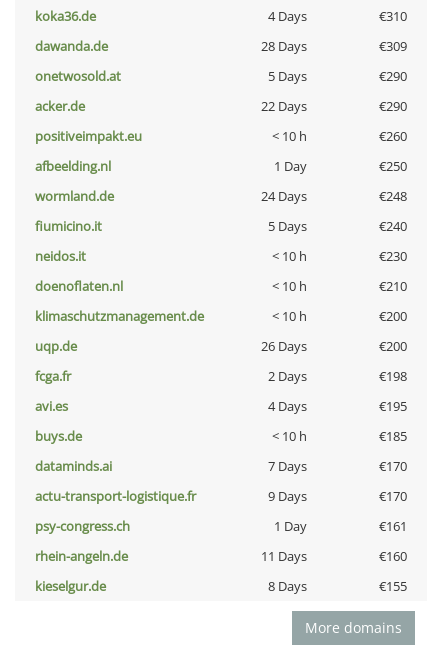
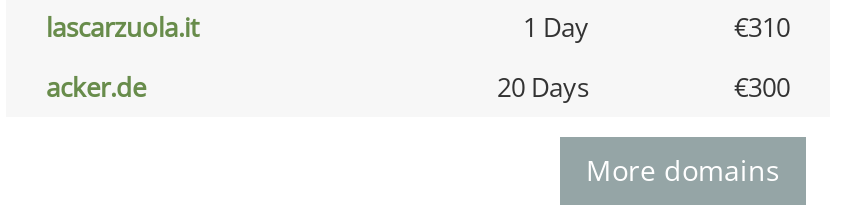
- koka36.de
- 4 Days
+ lascarzuola.it
+ 1 Day

- dawanda.de
- 28 Days
- €309
- onetwosold.at
- 5 Days
- €290

- 22 Days
- €290
- positiveimpakt.eu
- < 10 h
- €260
- afbeelding.nl
- 1 Day
- €250
- wormland.de
- 24 Days
- €248
- fiumicino.it
- 5 Days
- €240
- neidos.it
- < 10 h
- €230
- doenoflaten.nl
- < 10 h
- €210
- klimaschutzmanagement.de
- < 10 h
- €200
- uqp.de
- 26 Days
- €200
- fcga.fr
- 2 Days
- €198
- avi.es
- 4 Days
- €195
- buys.de
- < 10 h
- €185
- dataminds.ai
- 7 Days
- €170
- actu-transport-logistique.fr
- 9 Days
- €170
- psy-congress.ch
- 1 Day
- €161
- rhein-angeln.de
- 11 Days
- €160
- kieselgur.de
- 8 Days
- €155
+ 20 Days
+ €300
